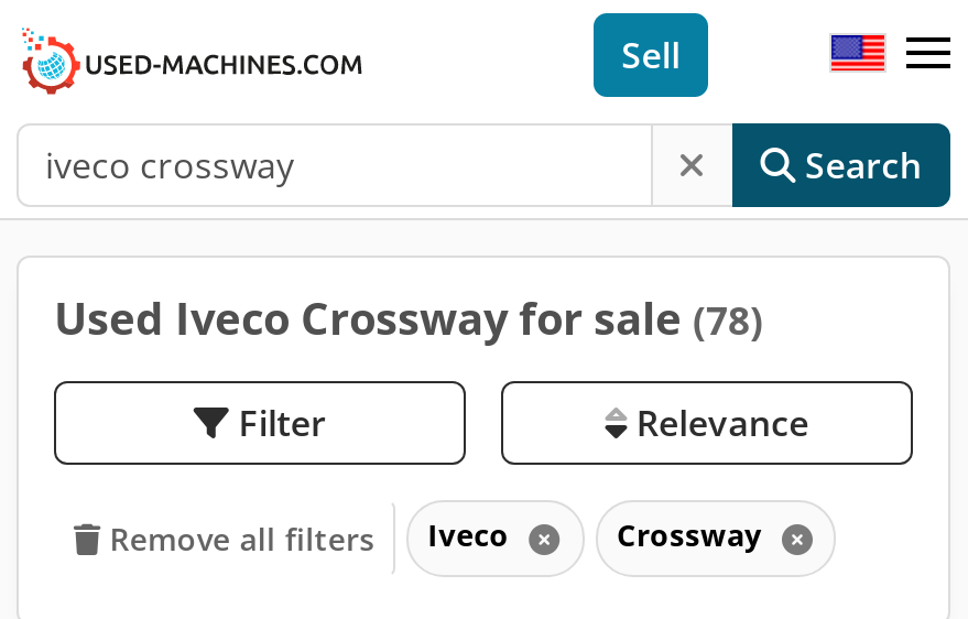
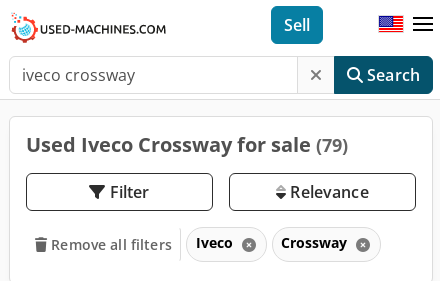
- Used Iveco Crossway for sale (78)
+ Used Iveco Crossway for sale (79)
